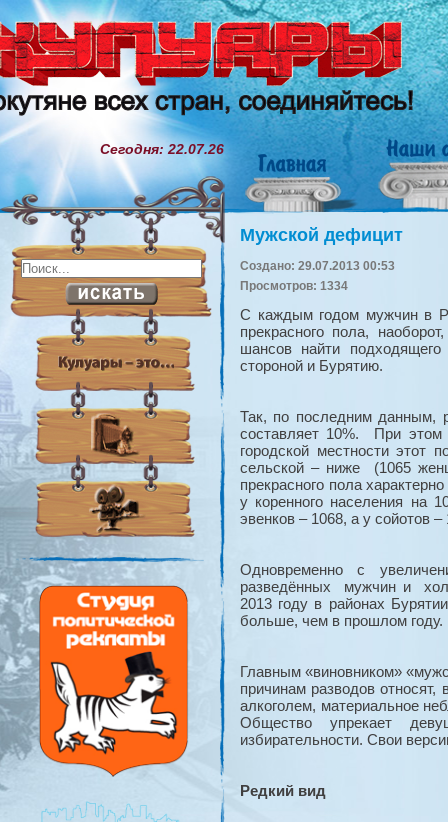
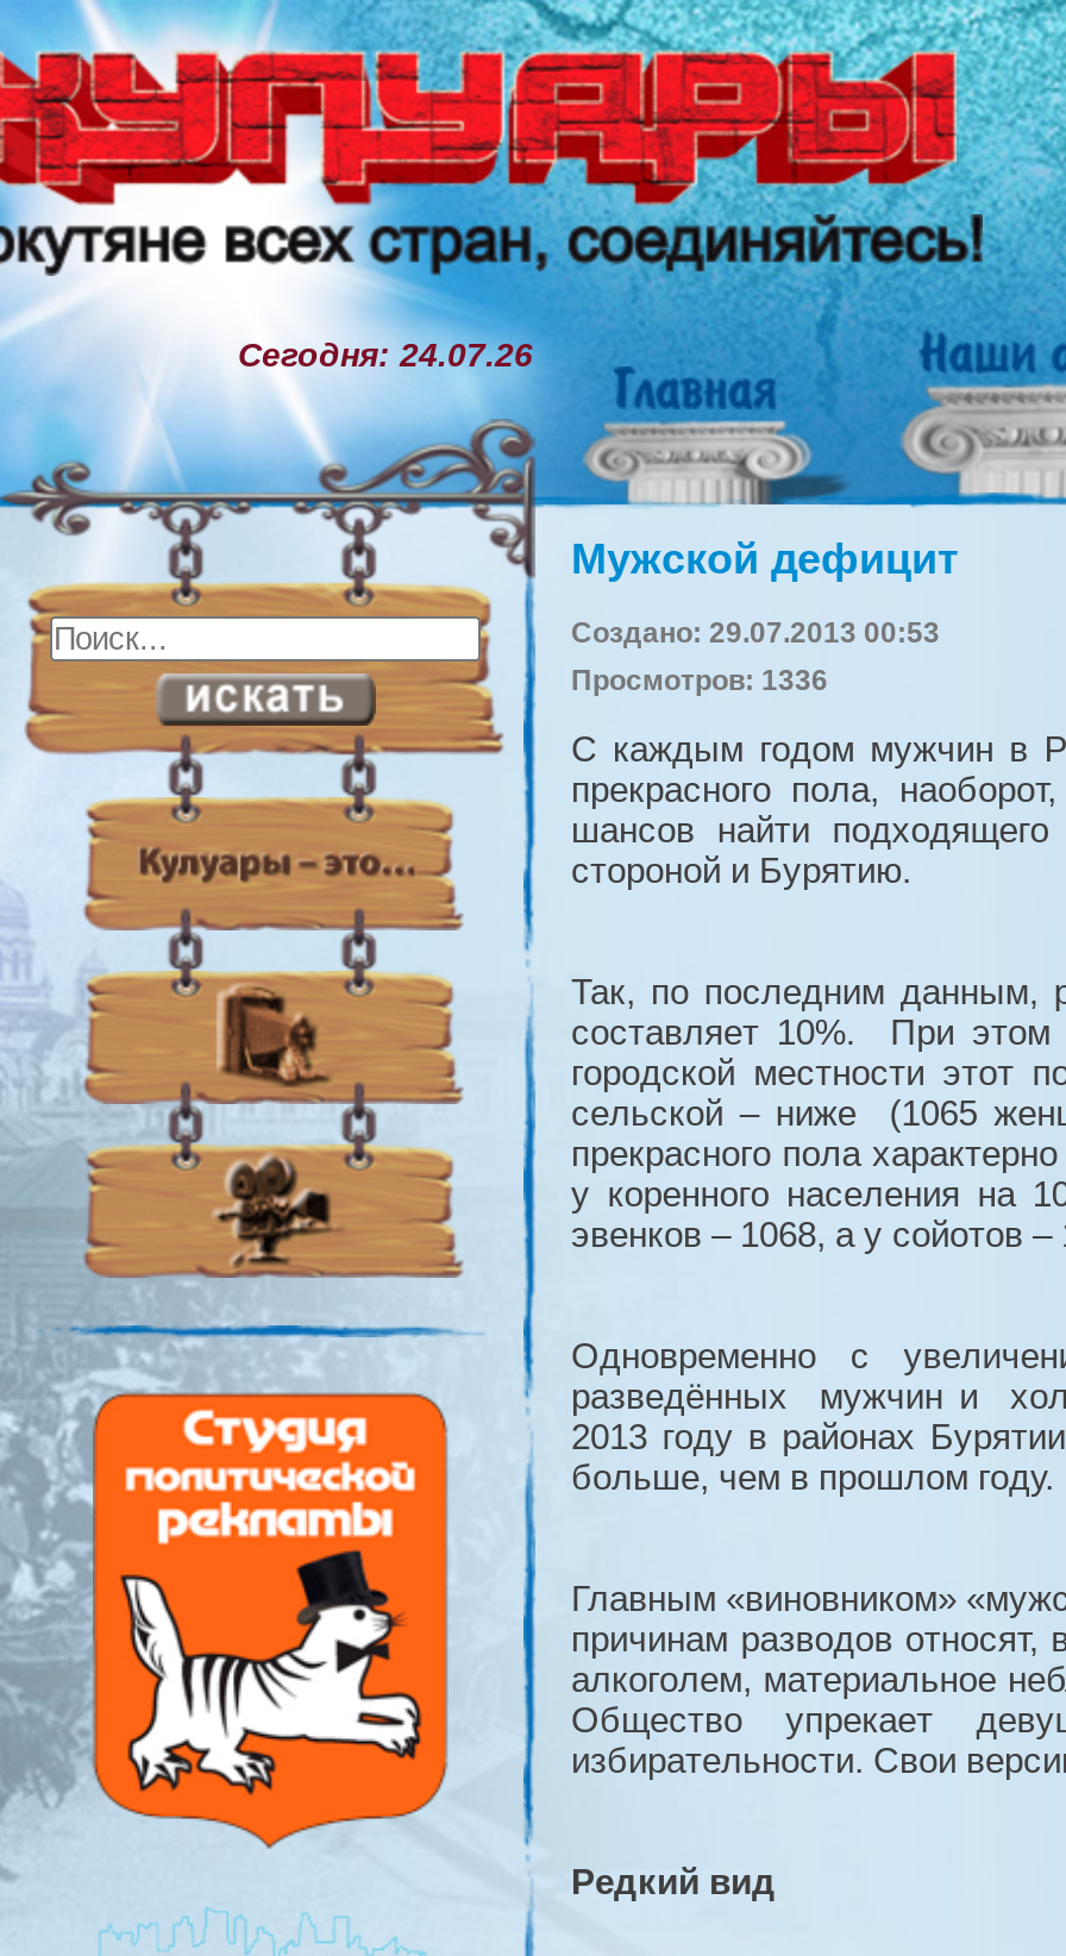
- Сегодня: 22.07.26
+ Сегодня: 24.07.26

- Просмотров: 1334
+ Просмотров: 1336
